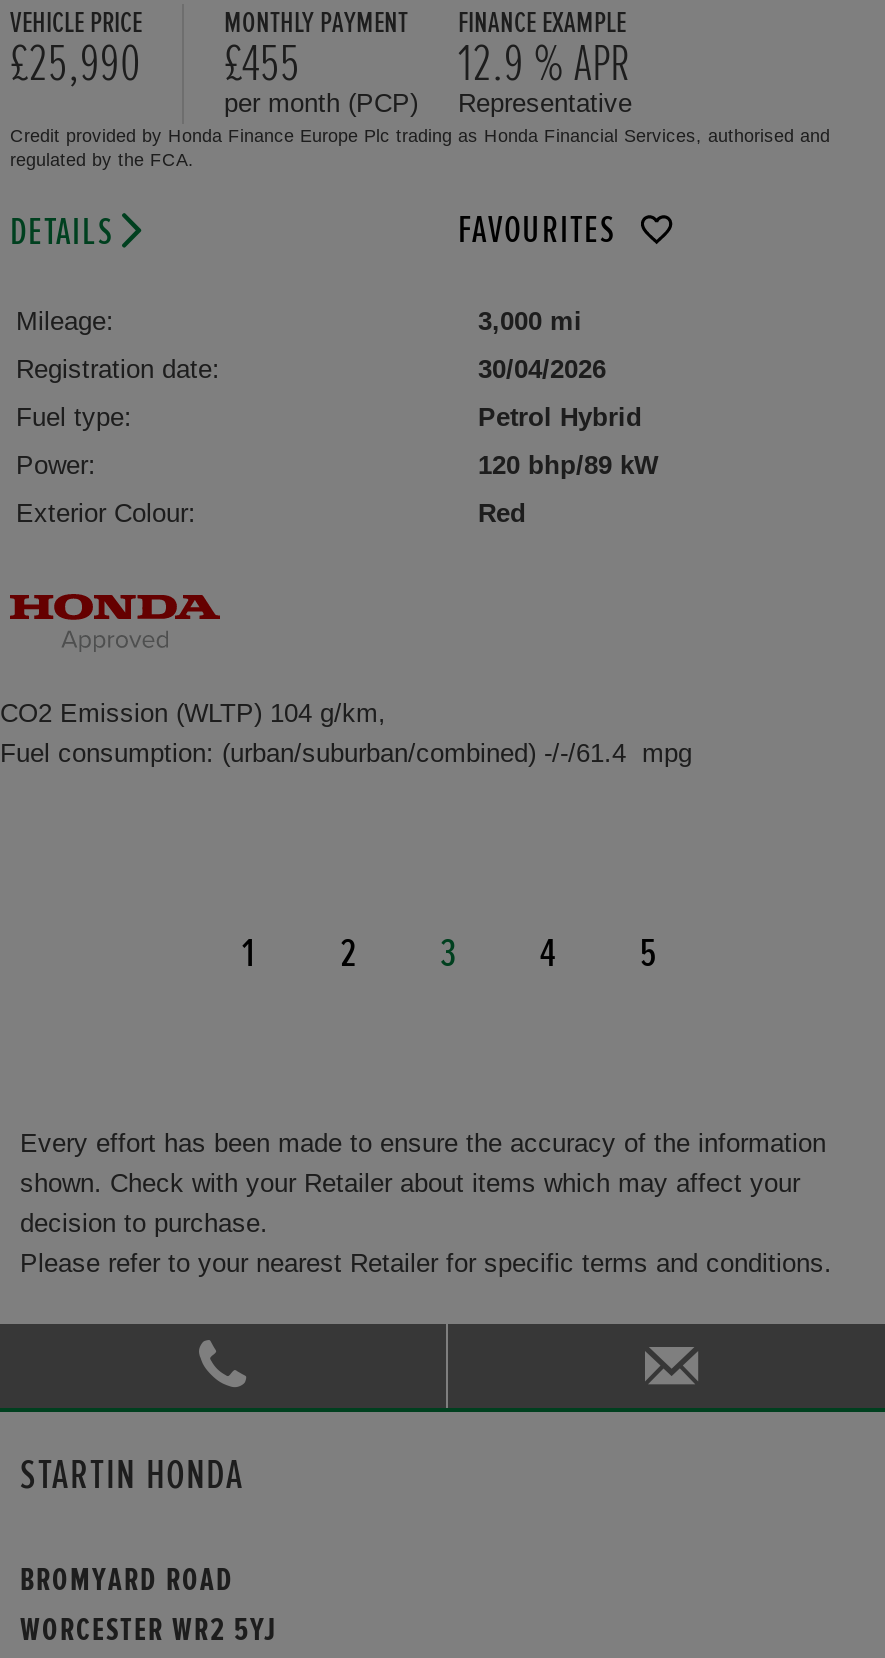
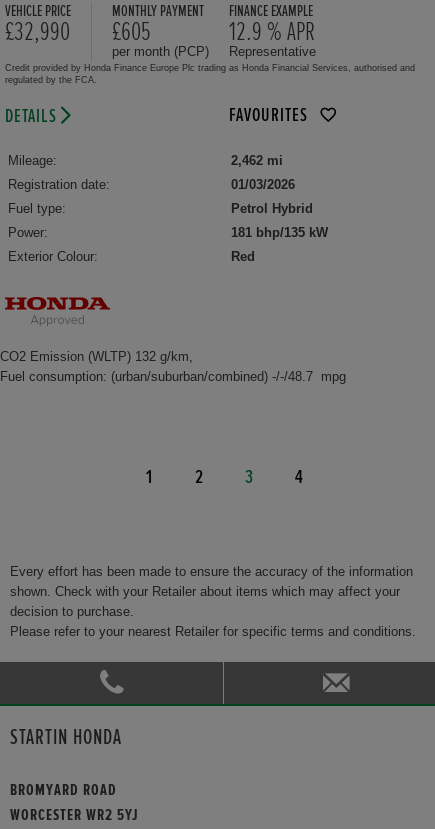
- £25,990
+ £32,990

- £455
+ £605

- 3,000 mi
+ 2,462 mi

- 30/04/2026
+ 01/03/2026

- 120 bhp/89 kW
+ 181 bhp/135 kW

- CO2 Emission (WLTP) 104 g/km,
+ CO2 Emission (WLTP) 132 g/km,

- Fuel consumption: (urban/suburban/combined) -/-/61.4 mpg
+ Fuel consumption: (urban/suburban/combined) -/-/48.7 mpg

- 5
